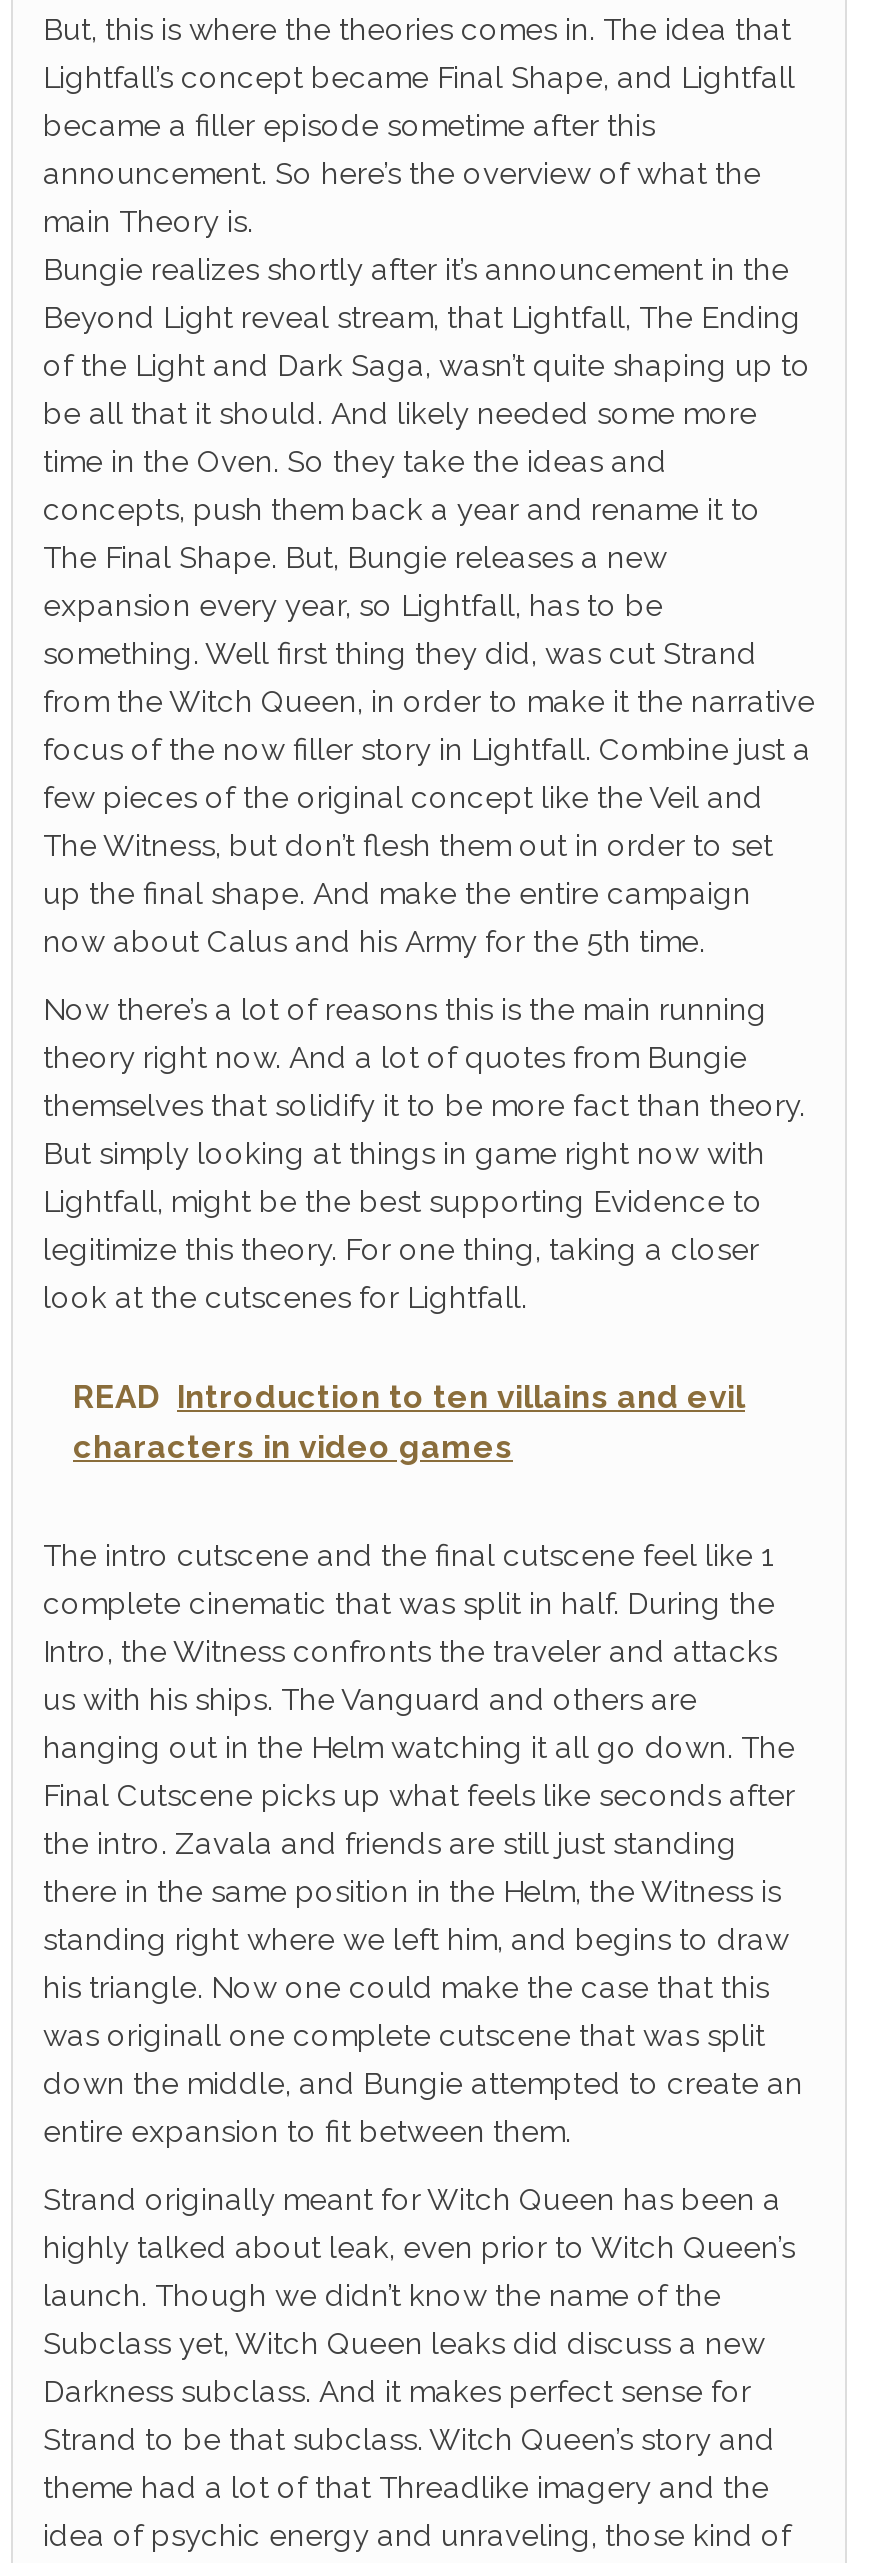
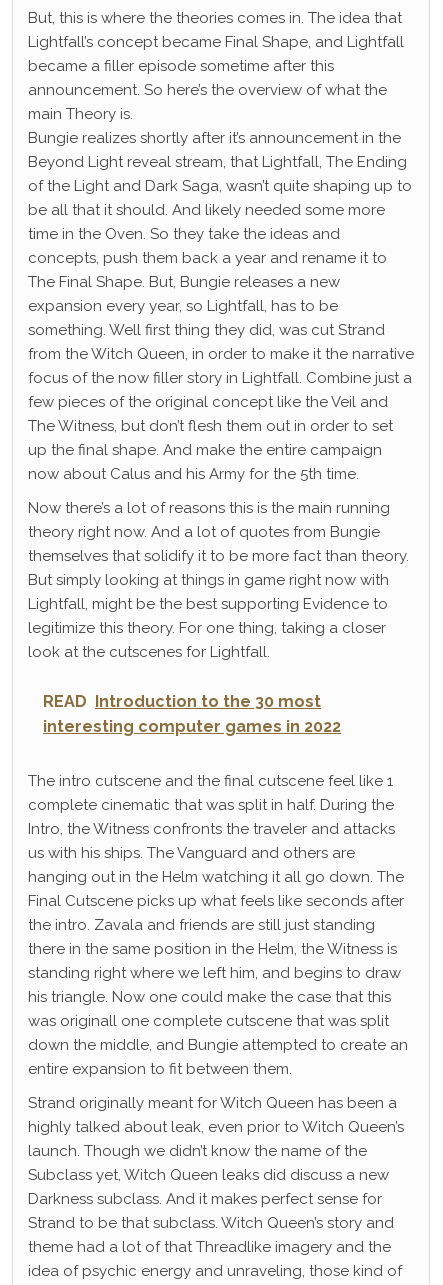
- READ Introduction to ten villains and evil
- characters in video games
+ READ Introduction to the 30 most
+ interesting computer games in 2022
